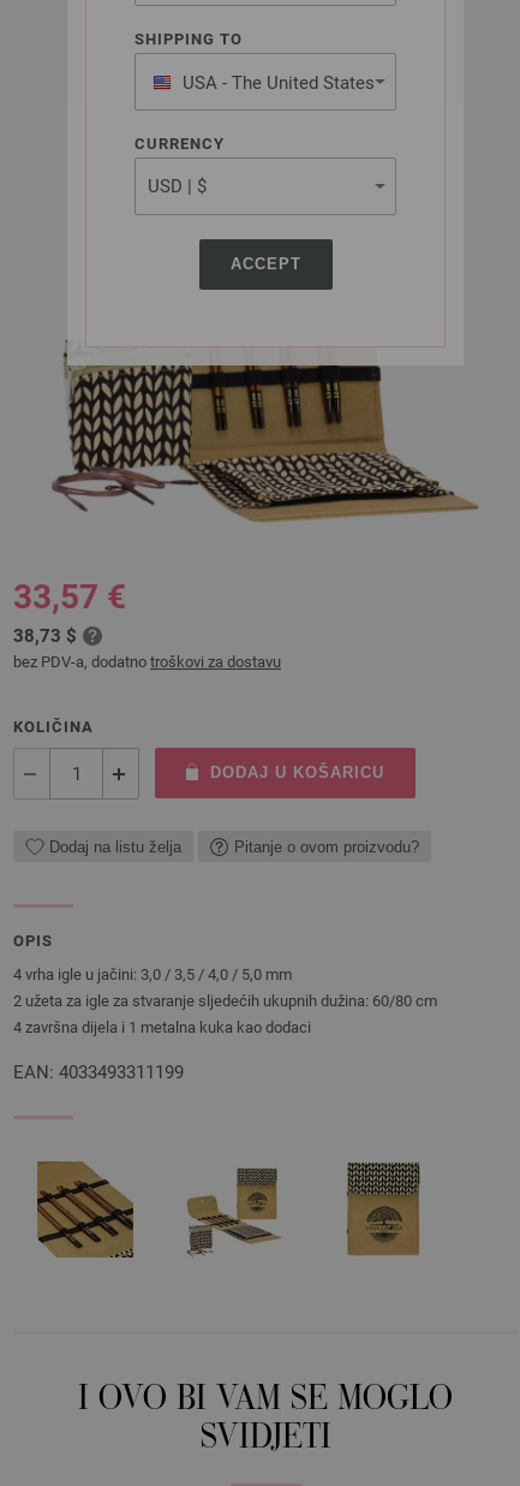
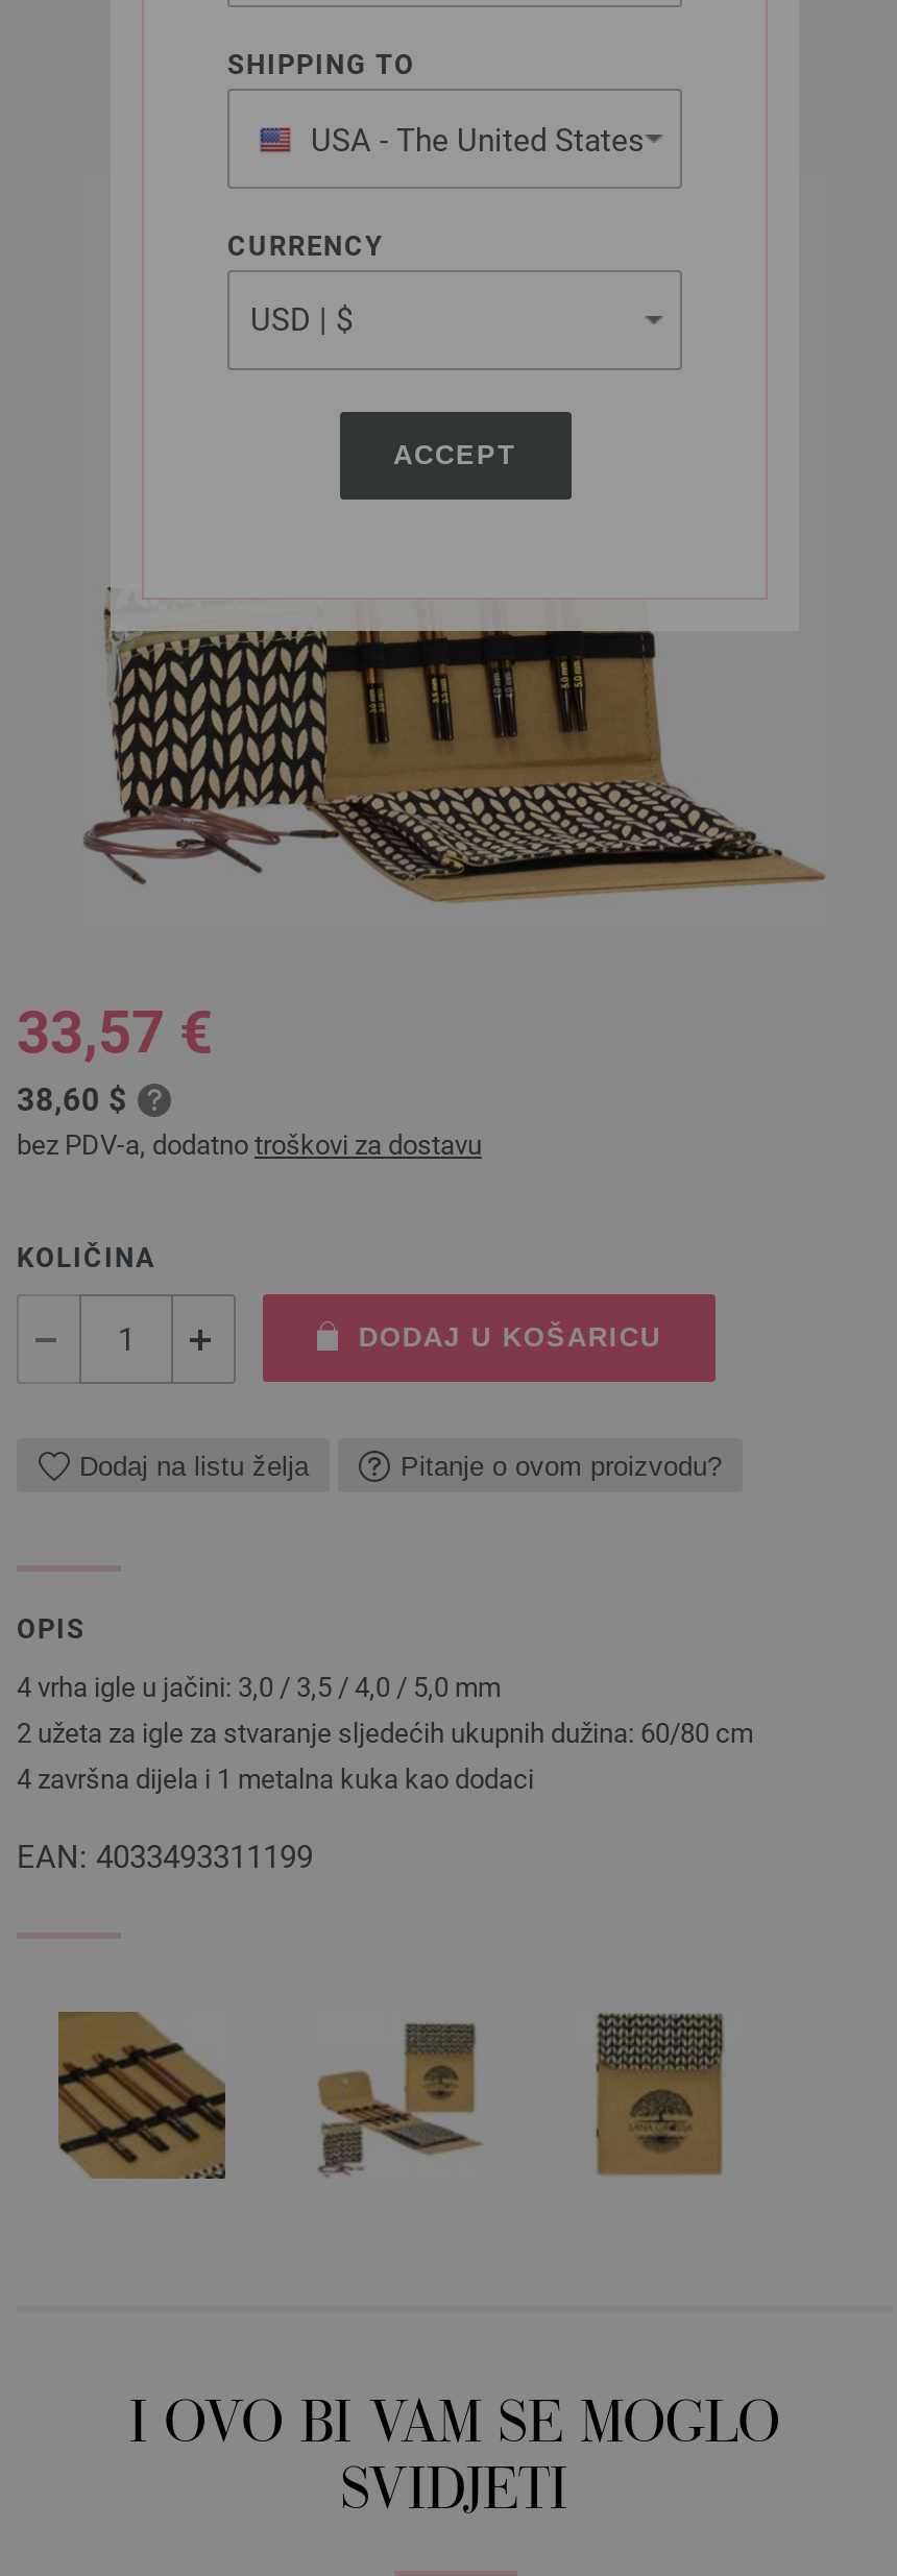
- 38,73 $
+ 38,60 $
